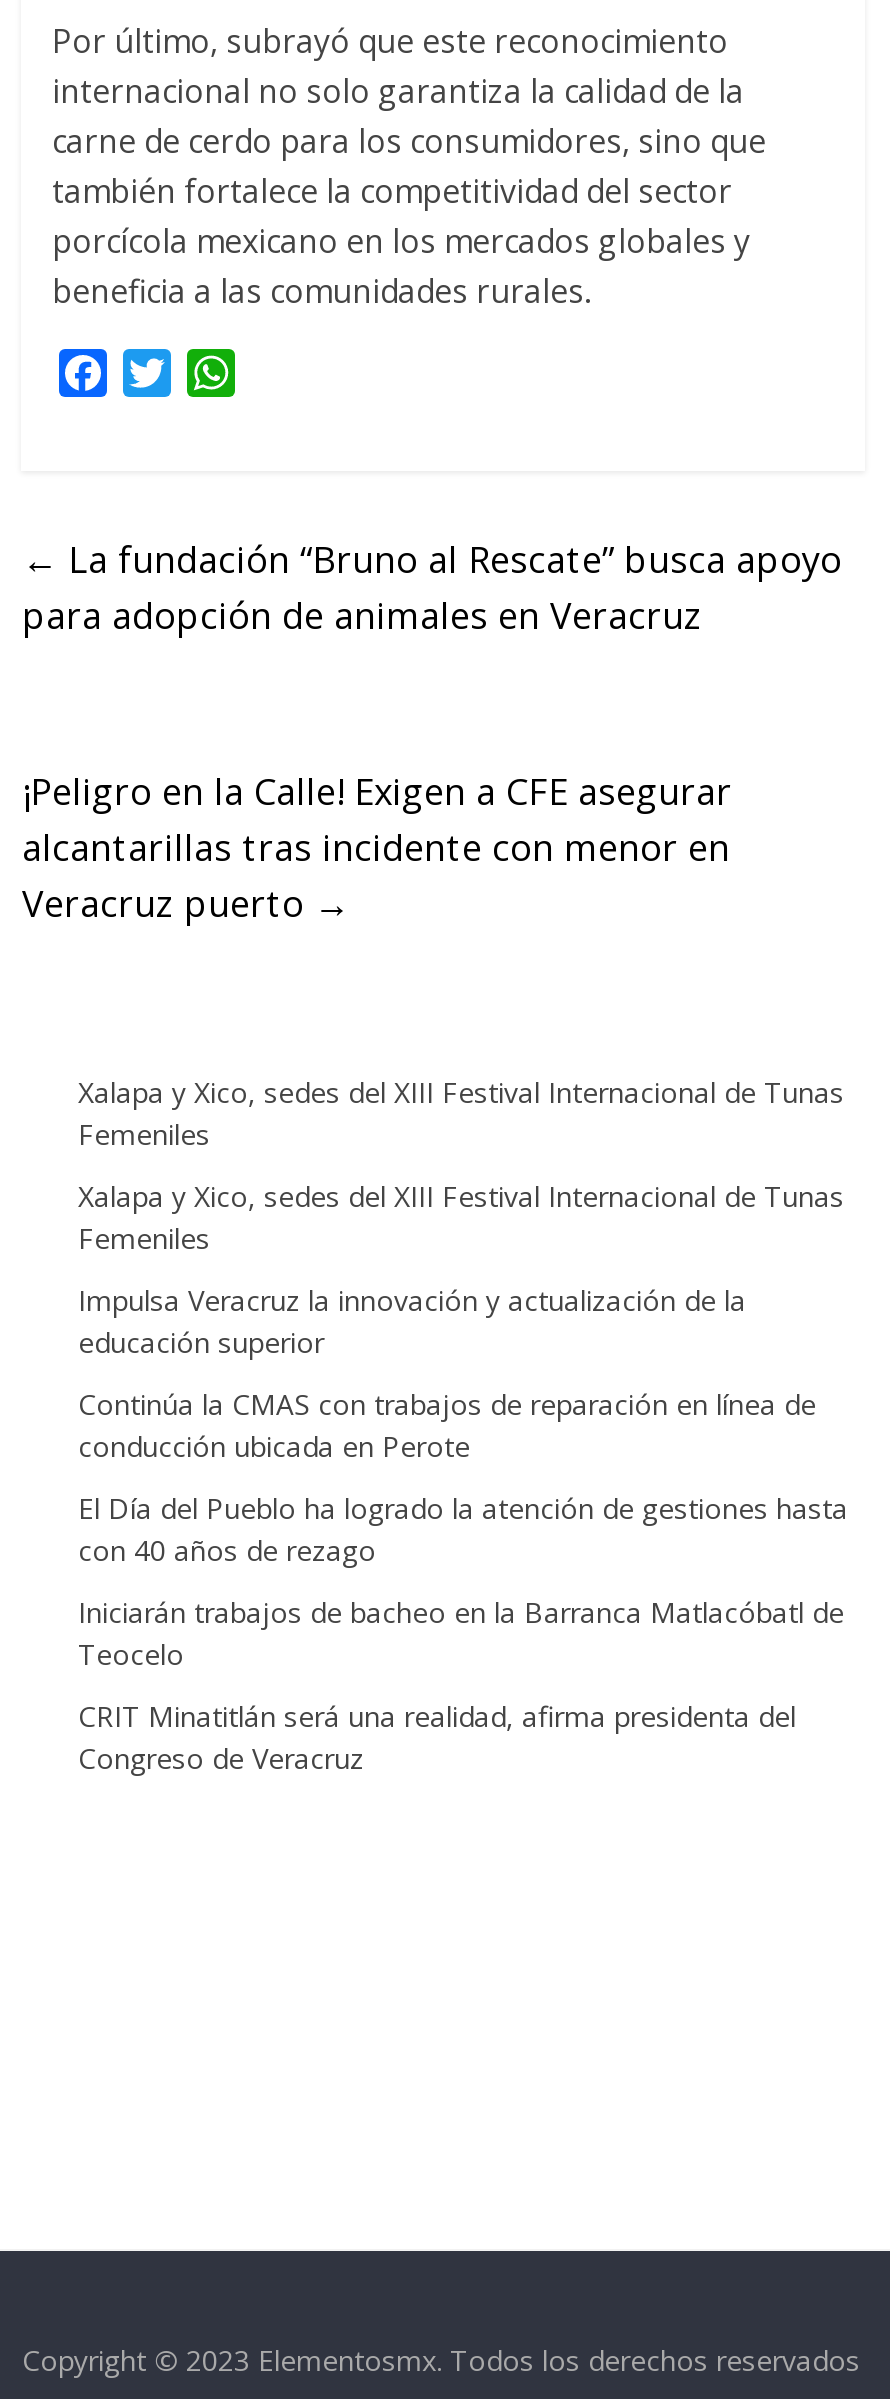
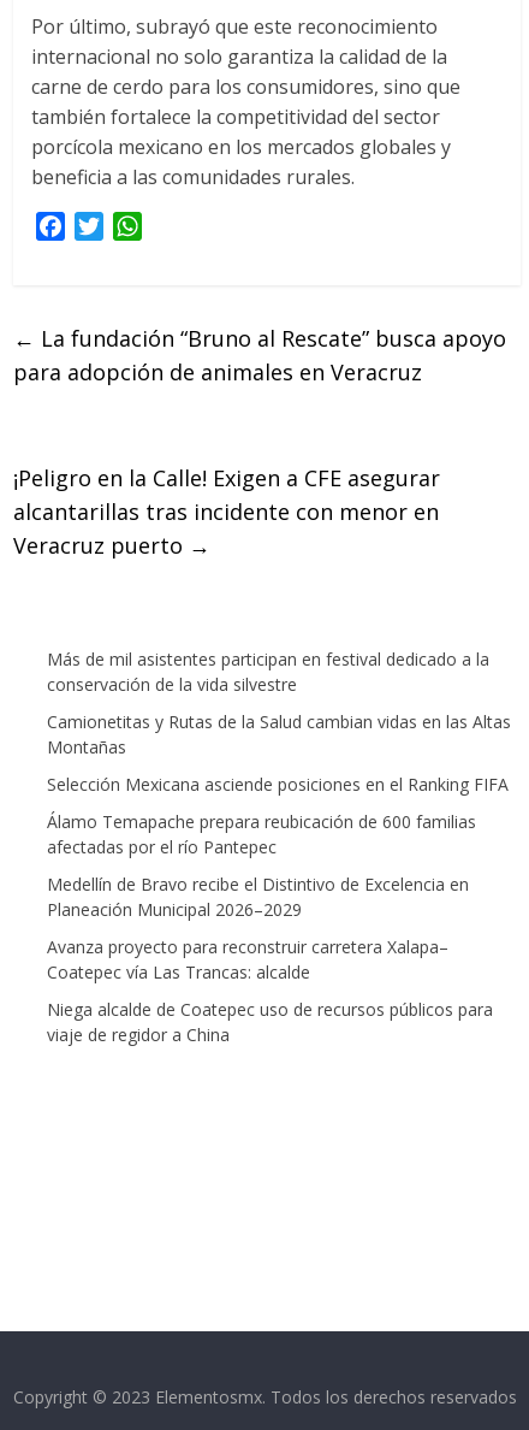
- Xalapa y Xico, sedes del XIII Festival Internacional de Tunas
- Femeniles
+ Más de mil asistentes participan en festival dedicado a la
+ conservación de la vida silvestre

- Xalapa y Xico, sedes del XIII Festival Internacional de Tunas
- Femeniles
+ Camionetitas y Rutas de la Salud cambian vidas en las Altas
+ Montañas

- Impulsa Veracruz la innovación y actualización de la
- educación superior
+ Selección Mexicana asciende posiciones en el Ranking FIFA

- Continúa la CMAS con trabajos de reparación en línea de
- conducción ubicada en Perote
+ Álamo Temapache prepara reubicación de 600 familias
+ afectadas por el río Pantepec

- El Día del Pueblo ha logrado la atención de gestiones hasta
- con 40 años de rezago
+ Medellín de Bravo recibe el Distintivo de Excelencia en
+ Planeación Municipal 2026–2029

- Iniciarán trabajos de bacheo en la Barranca Matlacóbatl de
- Teocelo
+ Avanza proyecto para reconstruir carretera Xalapa–
+ Coatepec vía Las Trancas: alcalde

- CRIT Minatitlán será una realidad, afirma presidenta del
- Congreso de Veracruz
+ Niega alcalde de Coatepec uso de recursos públicos para
+ viaje de regidor a China
